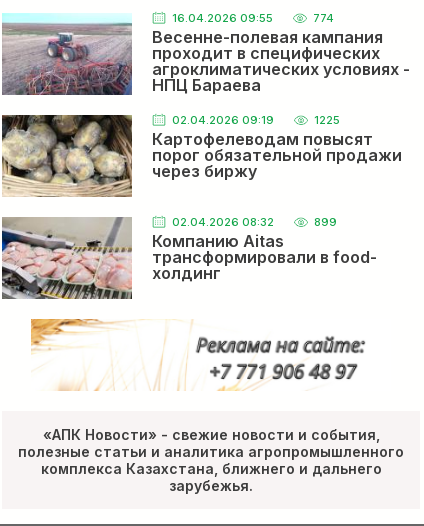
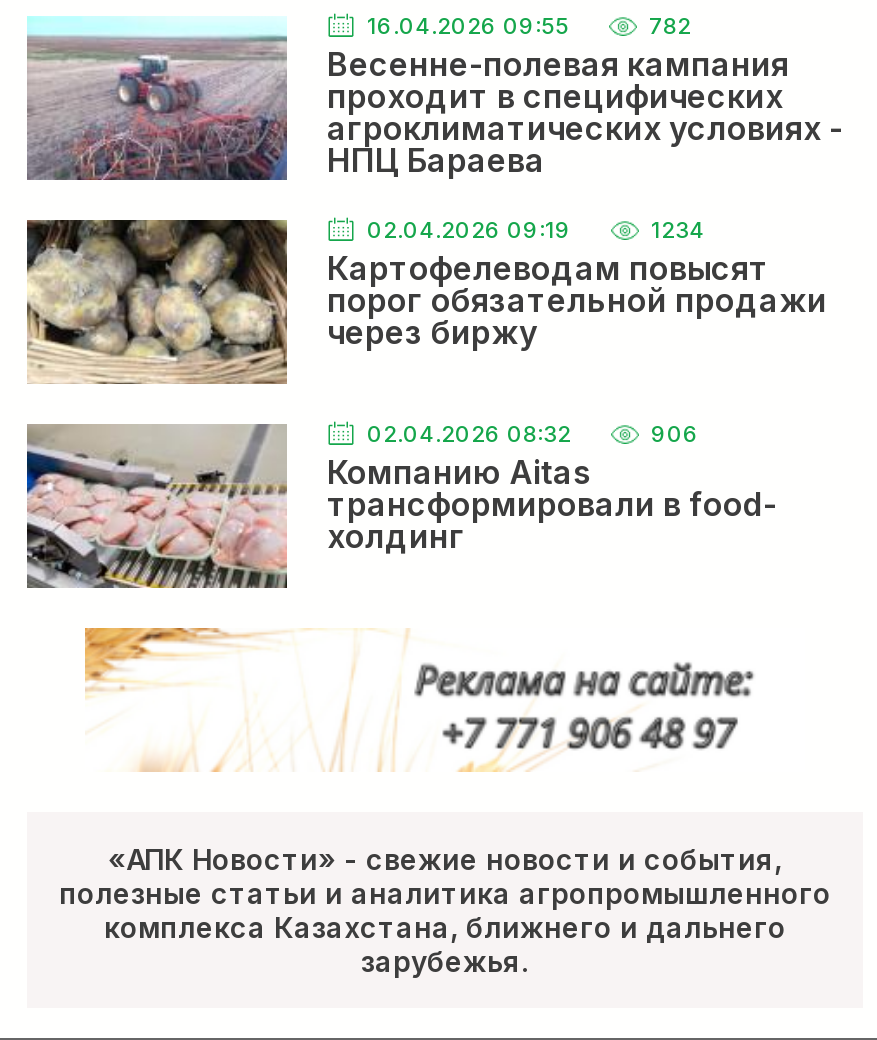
- 774
+ 782

- 1225
+ 1234

- 899
+ 906
